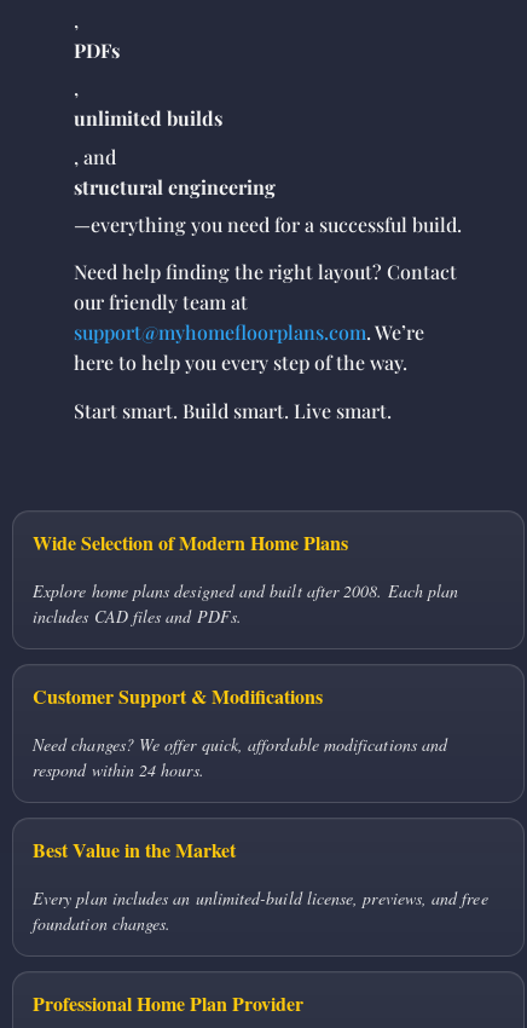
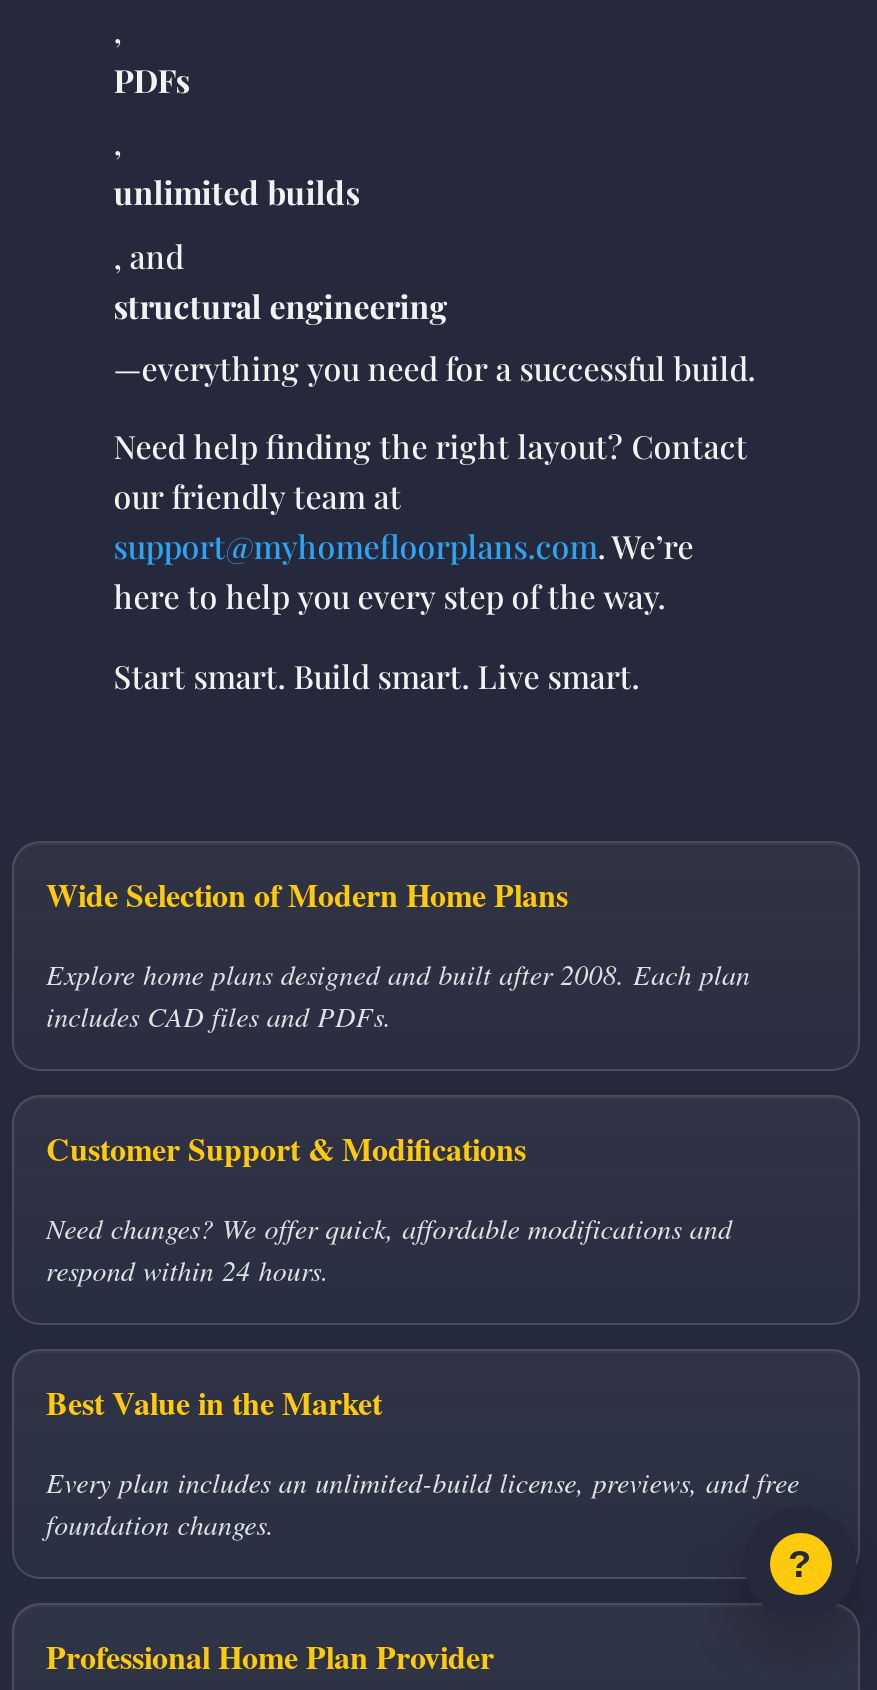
+ [image]
